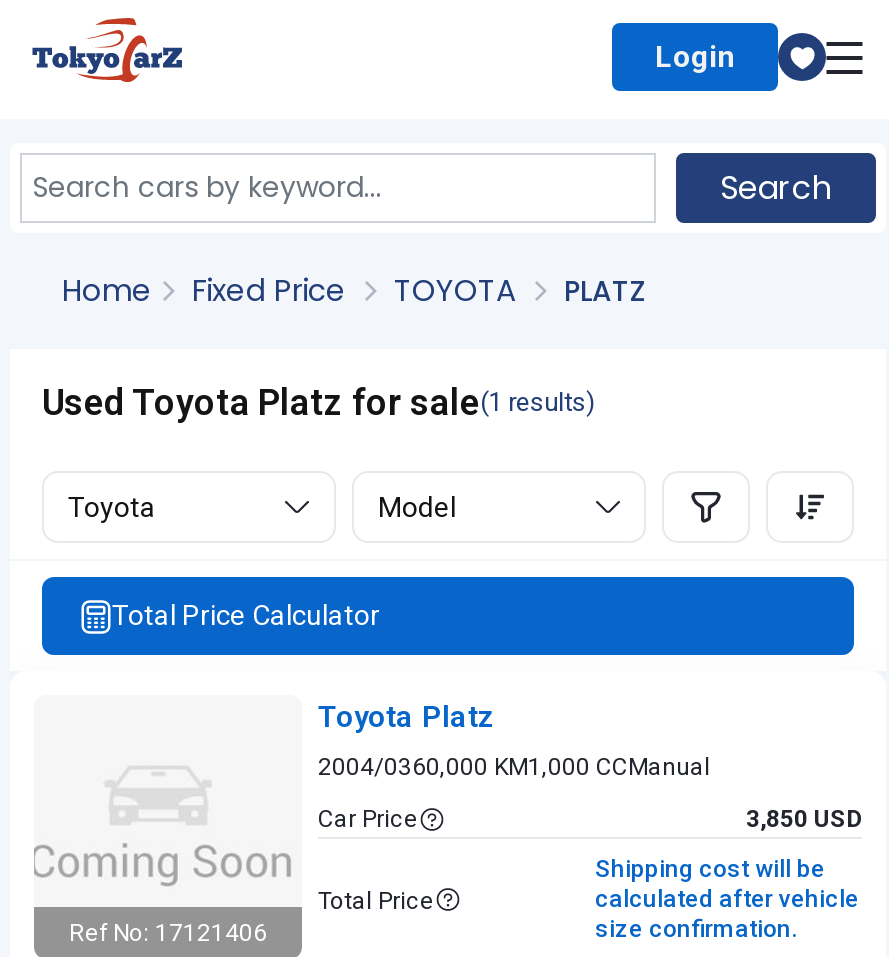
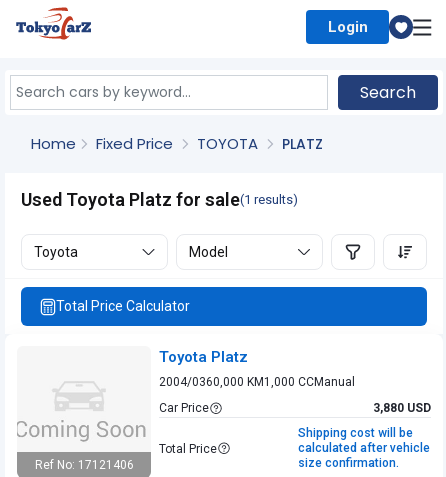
- 3,850 USD
+ 3,880 USD
